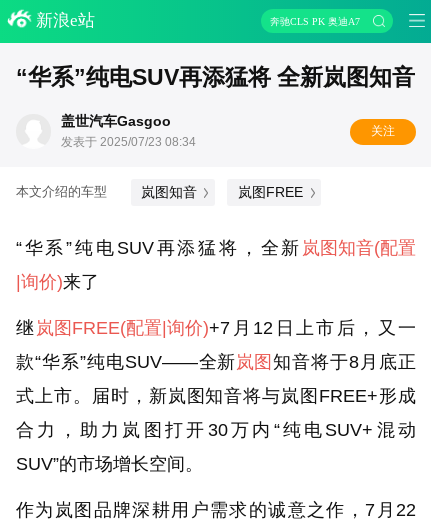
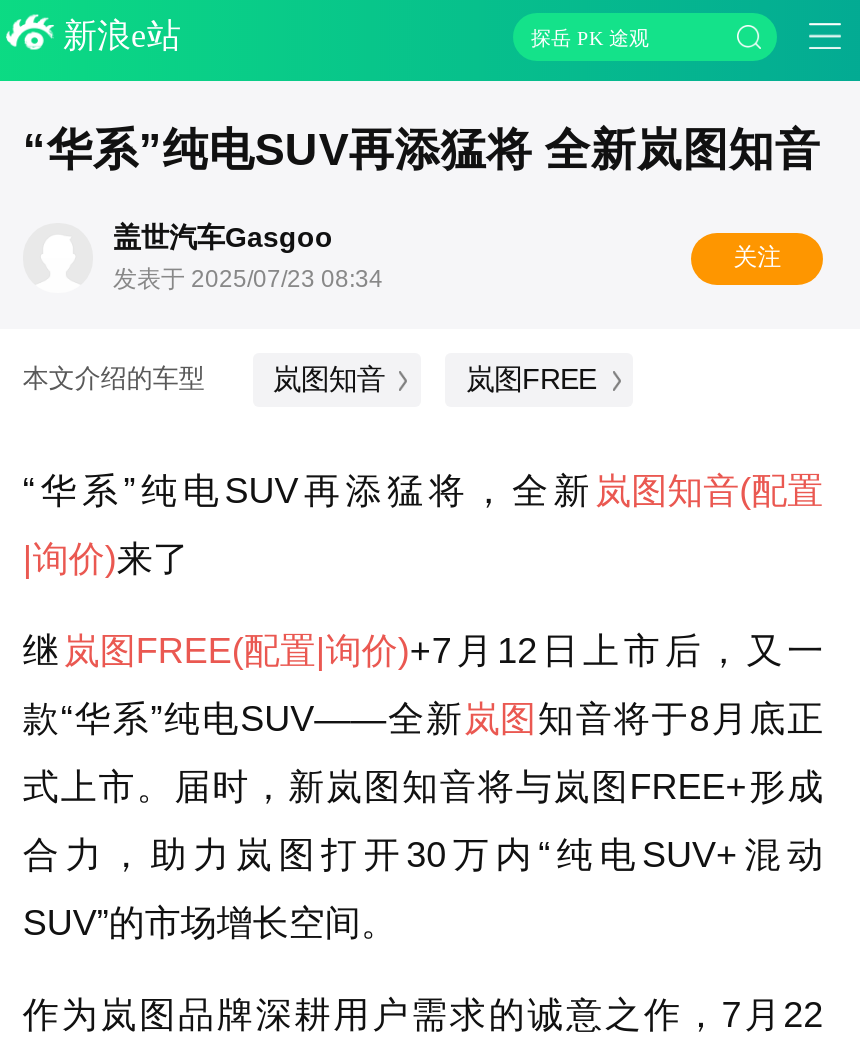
- 奔驰CLS PK 奥迪A7
+ 探岳 PK 途观
